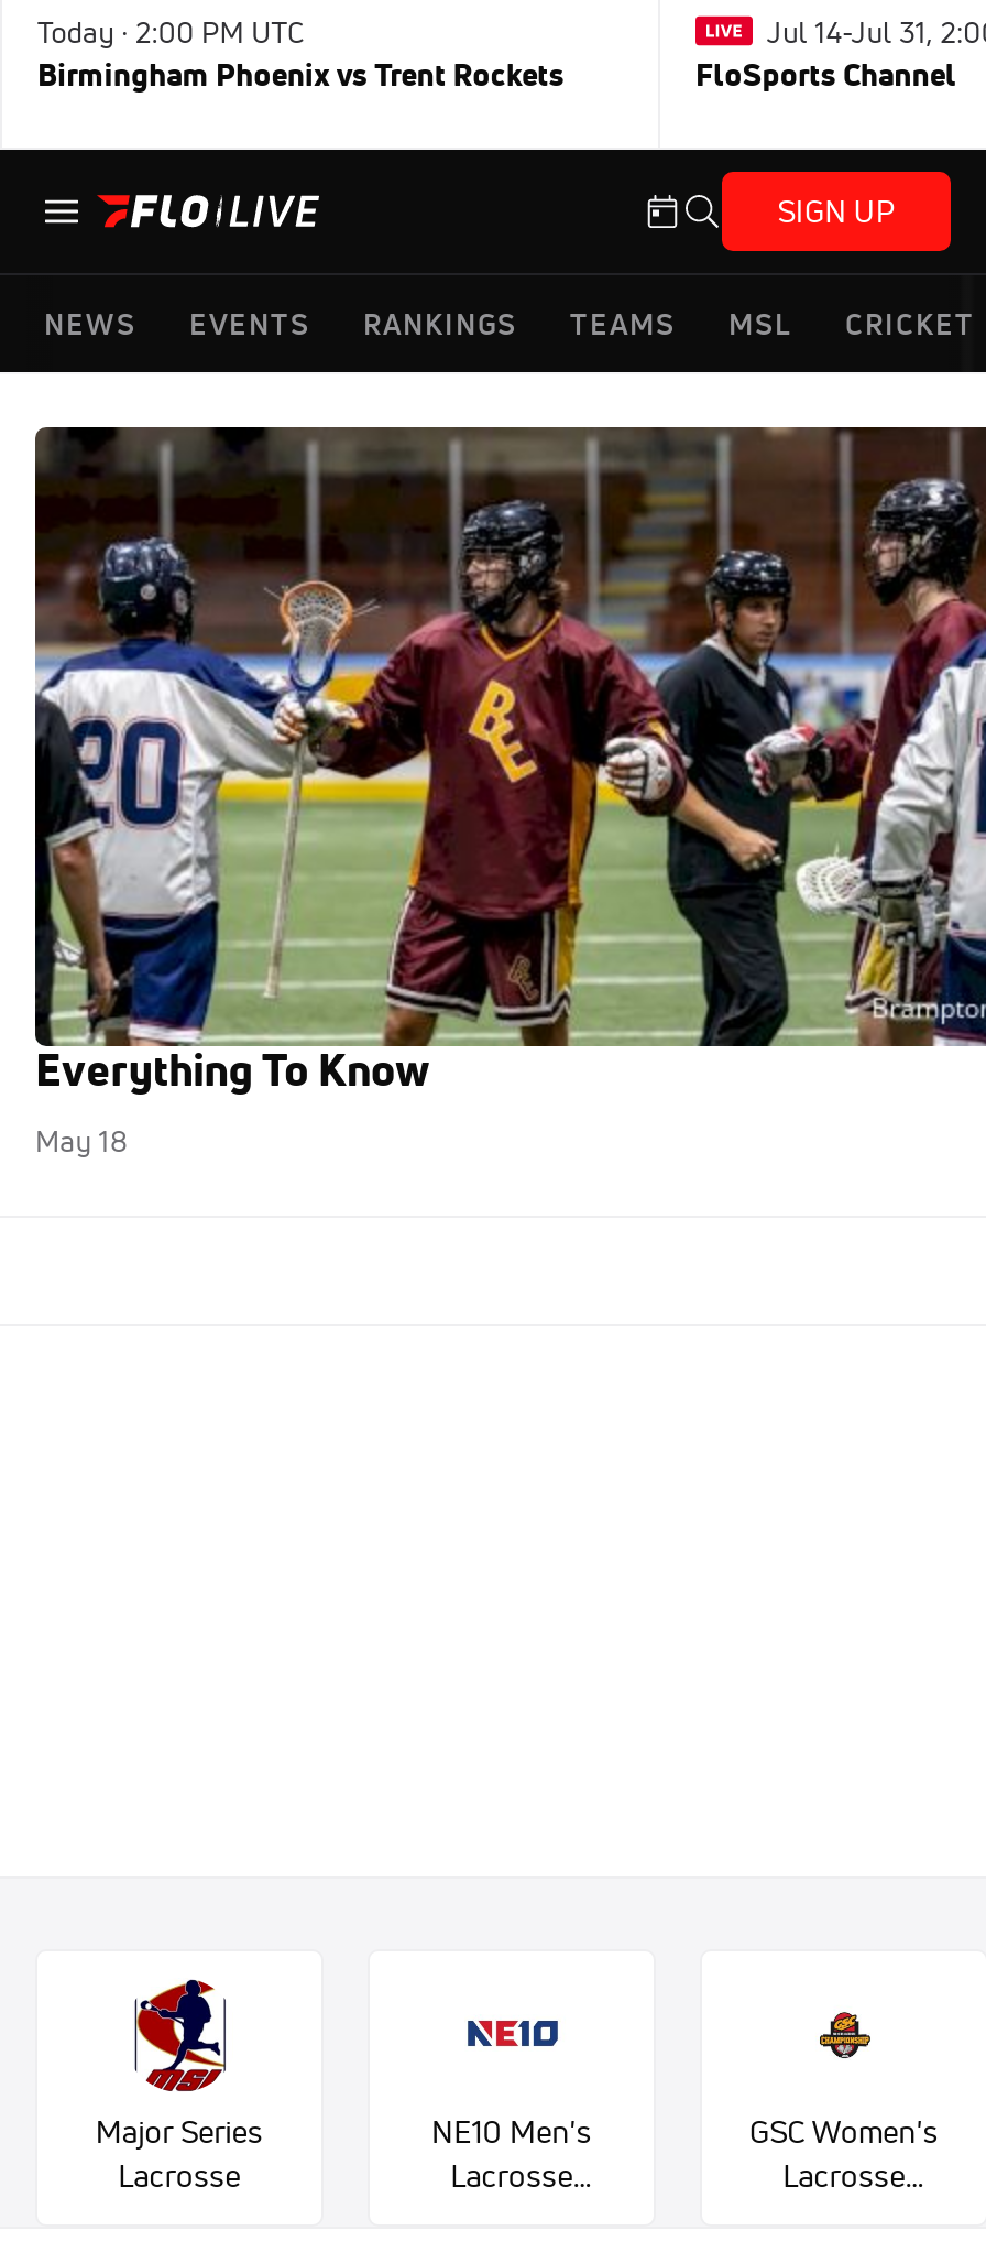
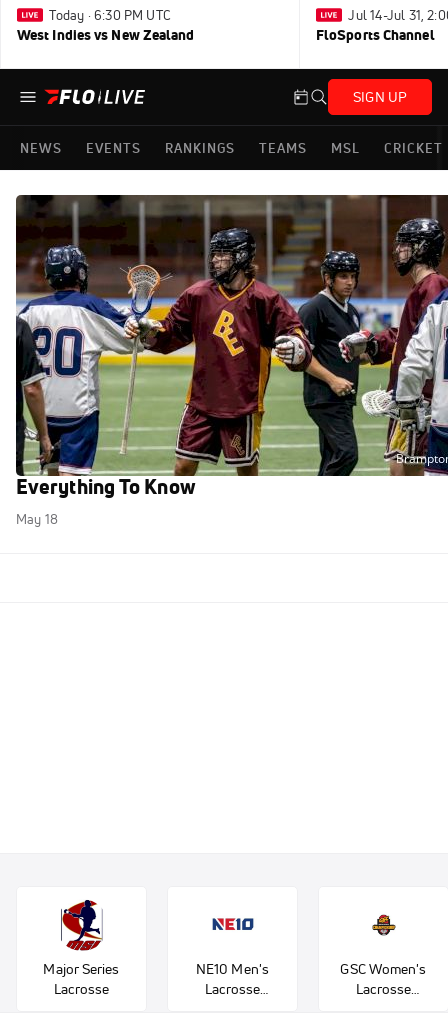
- Today · 2:00 PM UTC
+ Today · 6:30 PM UTC

- Birmingham Phoenix vs Trent Rockets
+ West Indies vs New Zealand
